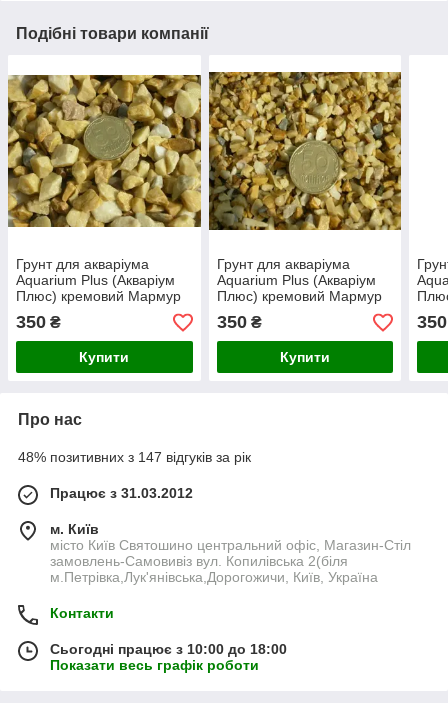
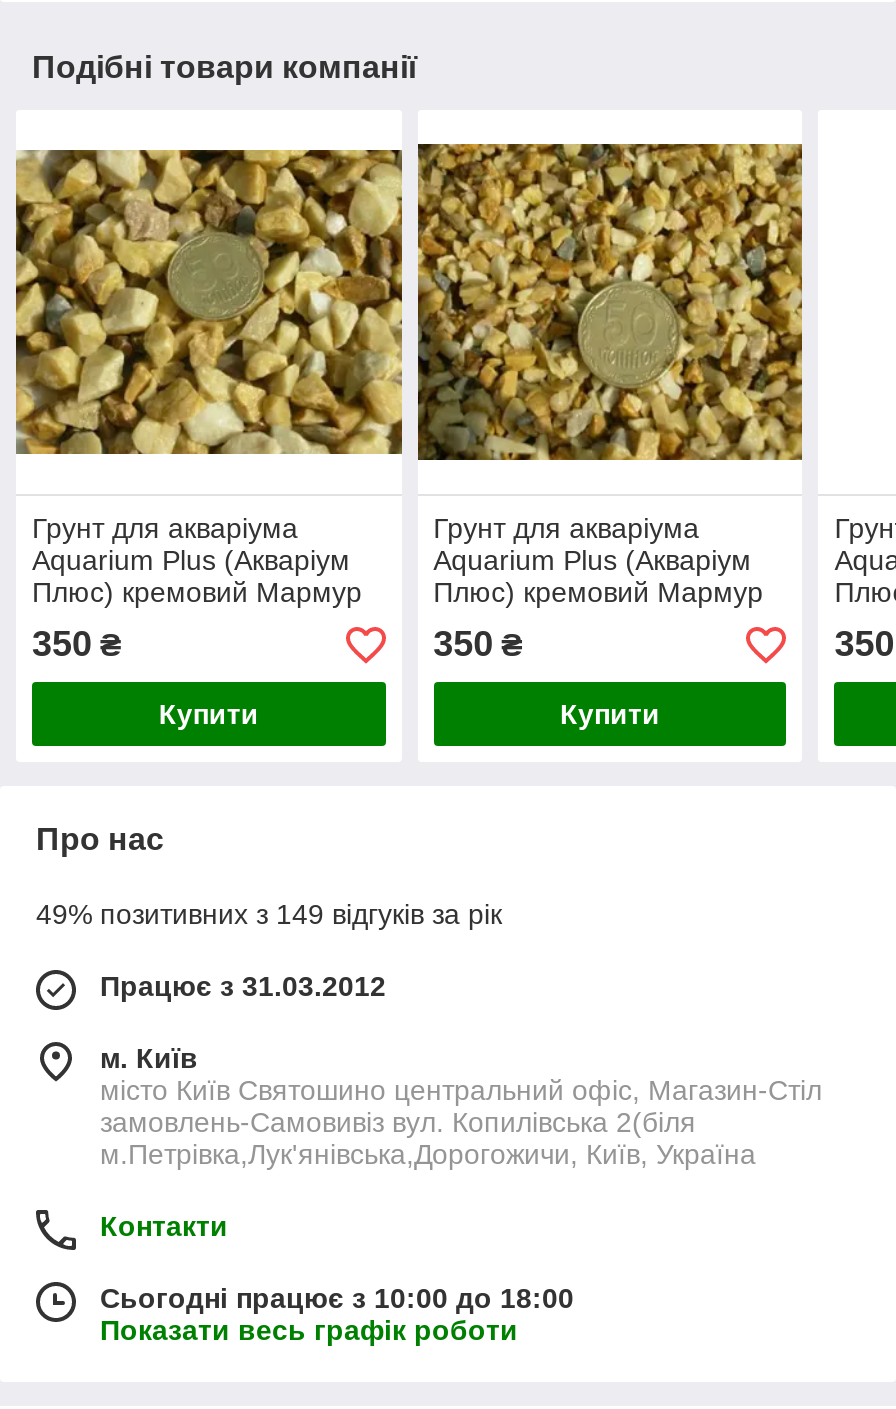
- 48% позитивних з 147 відгуків за рік
+ 49% позитивних з 149 відгуків за рік
